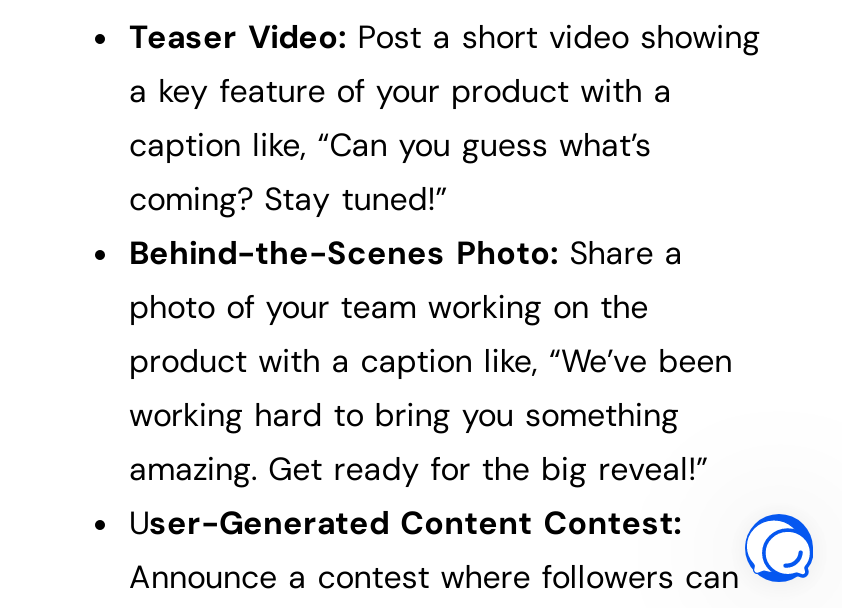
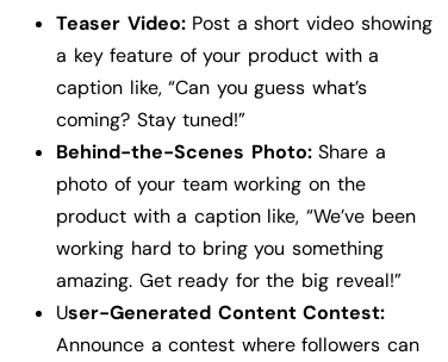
- [image]
